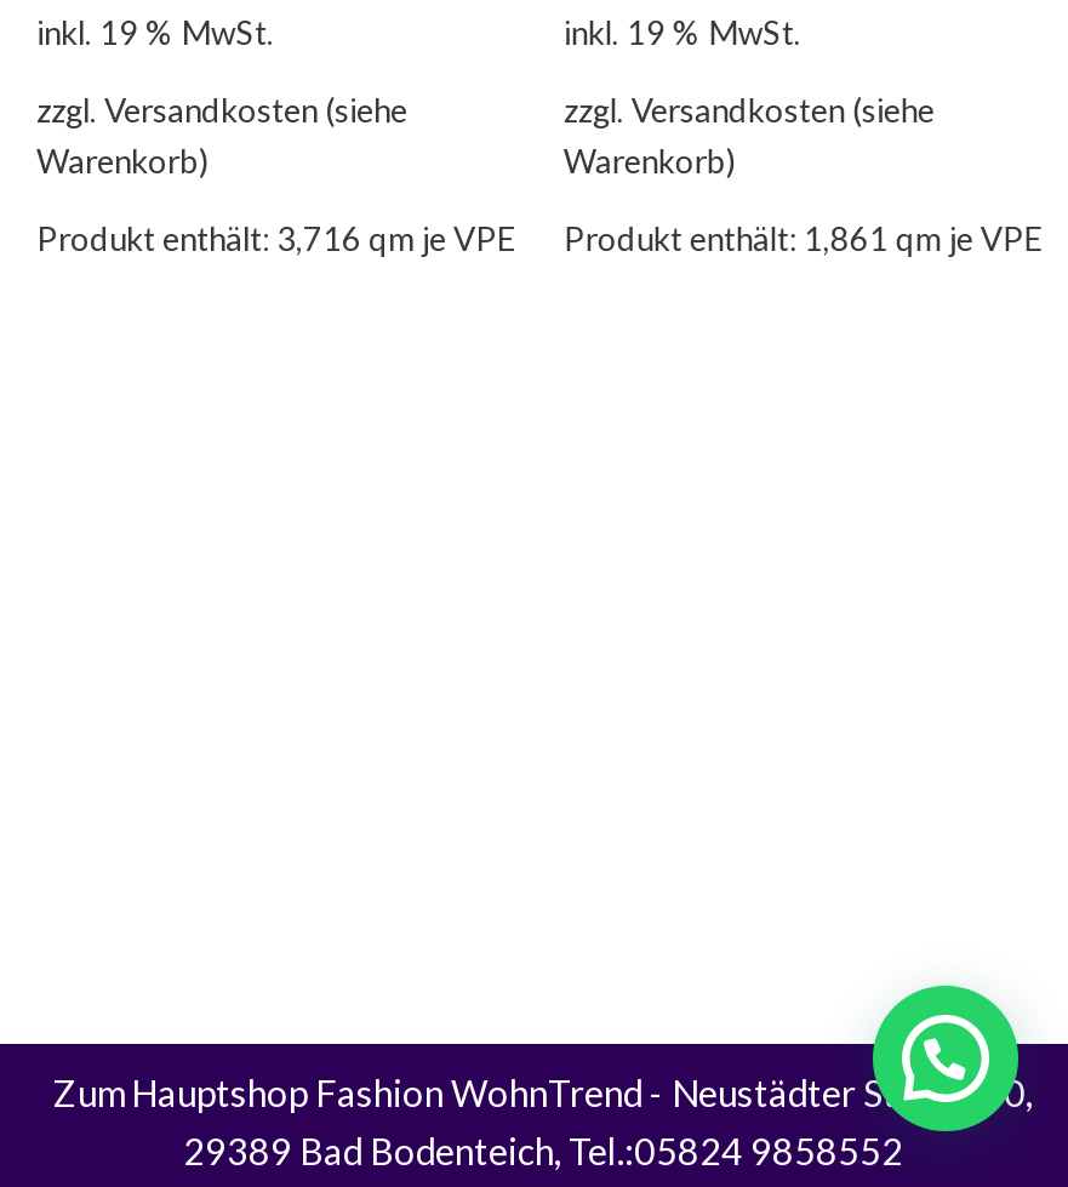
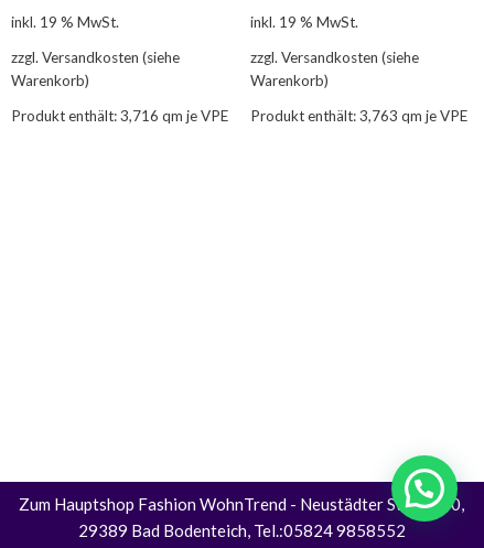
- Produkt enthält: 1,861 qm je VPE
+ Produkt enthält: 3,763 qm je VPE
